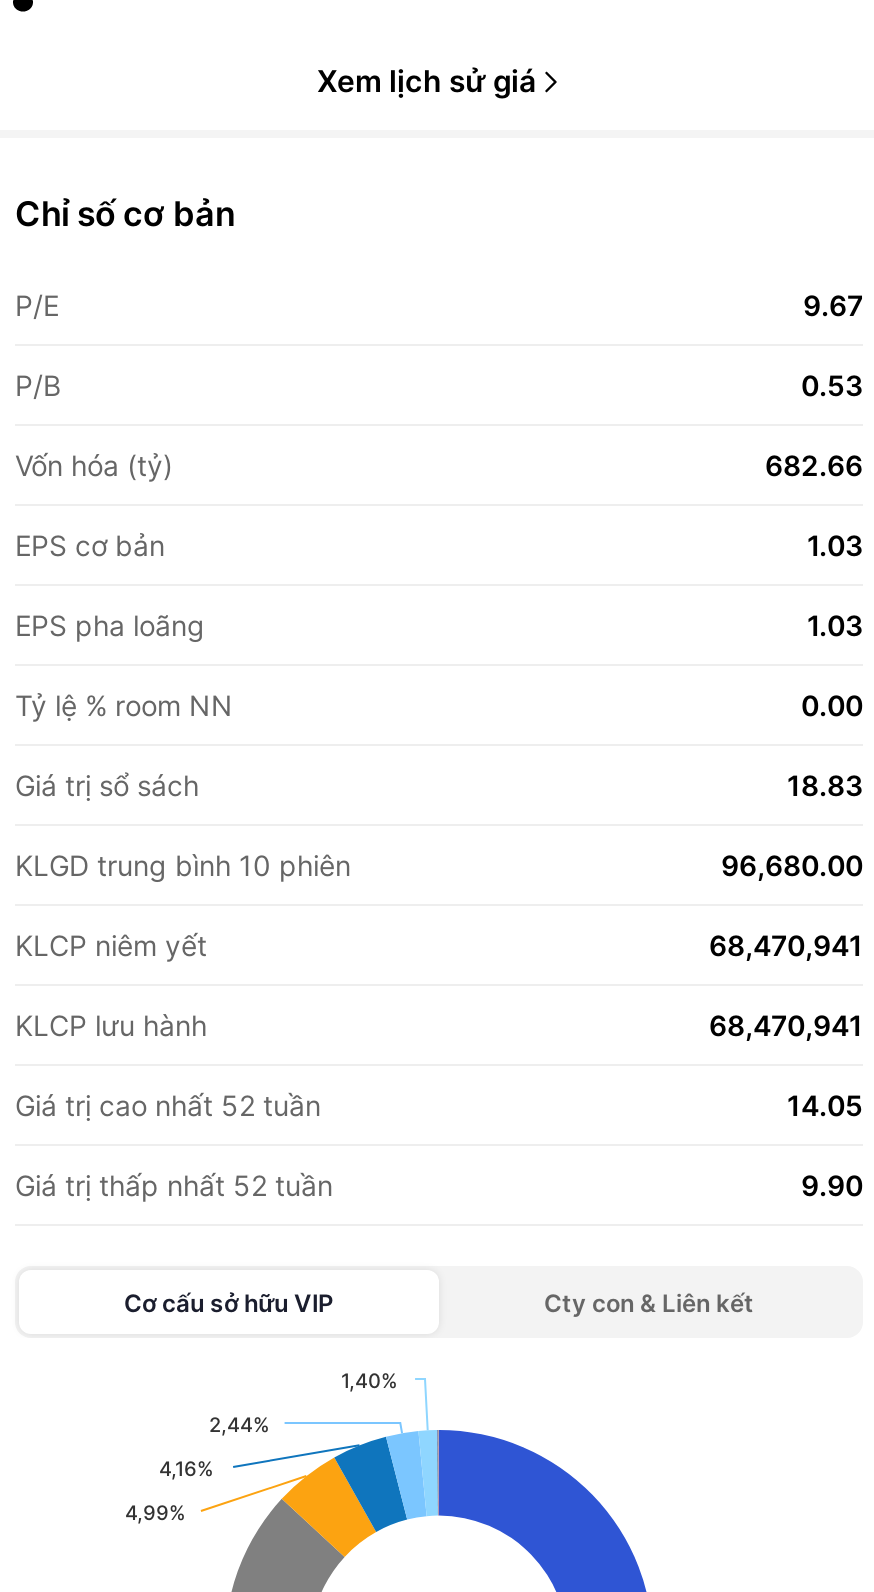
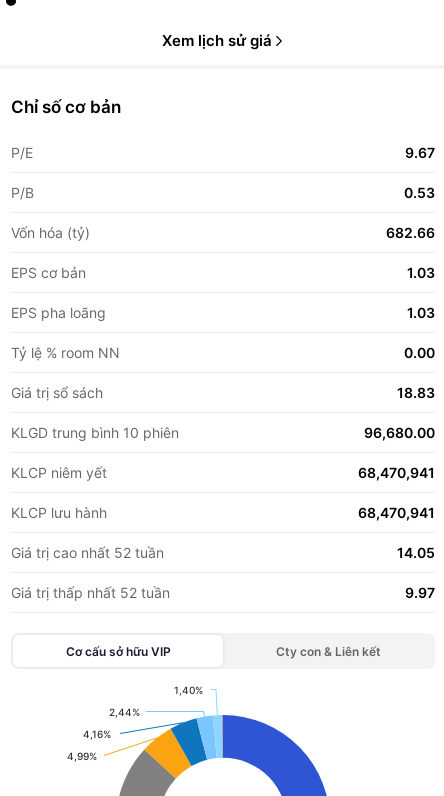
- 9.90
+ 9.97
